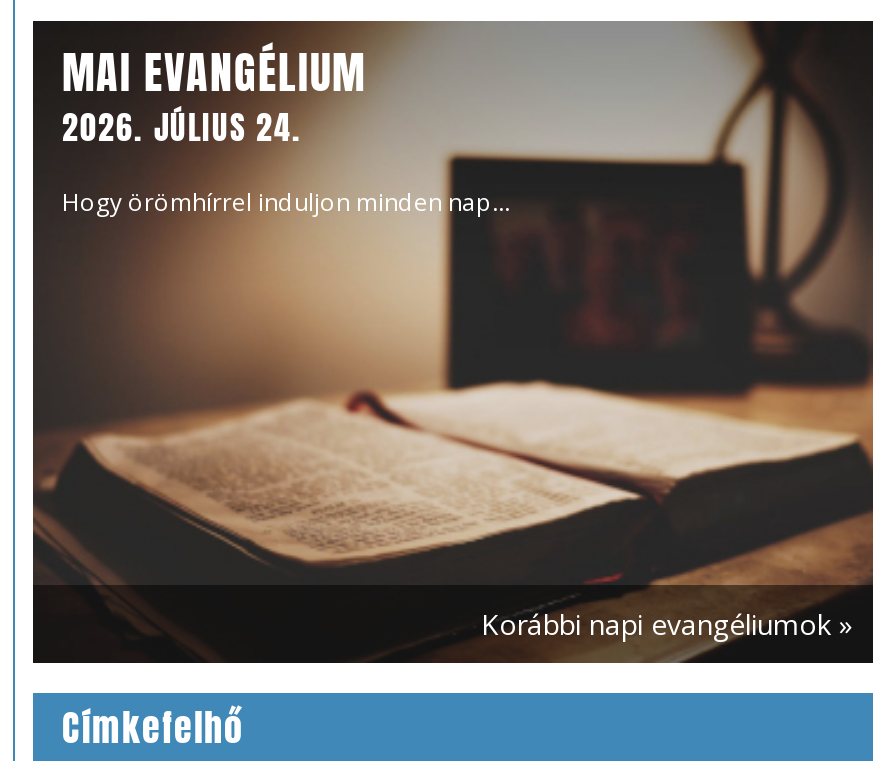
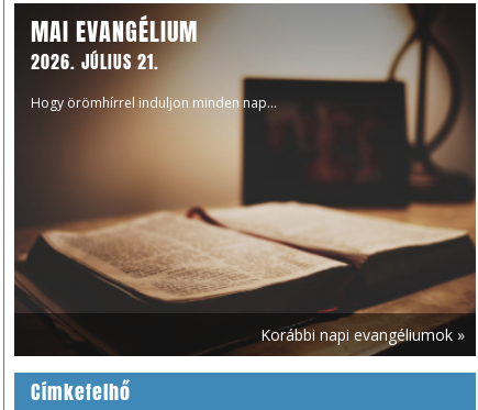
- 2026. JÚLIUS 24.
+ 2026. JÚLIUS 21.
